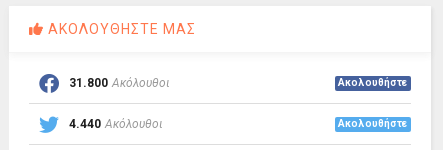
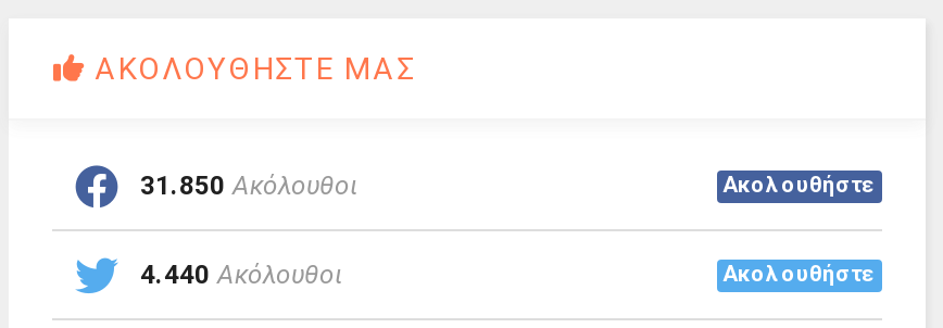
- 31.800 Ακόλουθοι
+ 31.850 Ακόλουθοι
